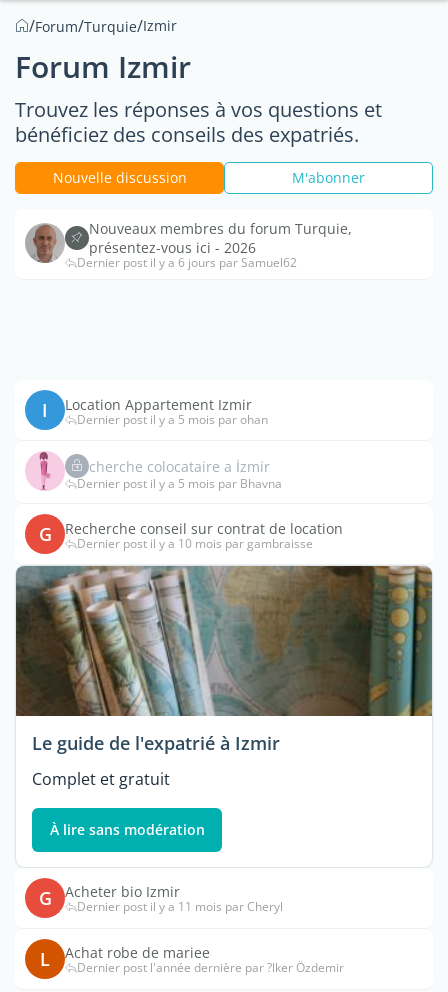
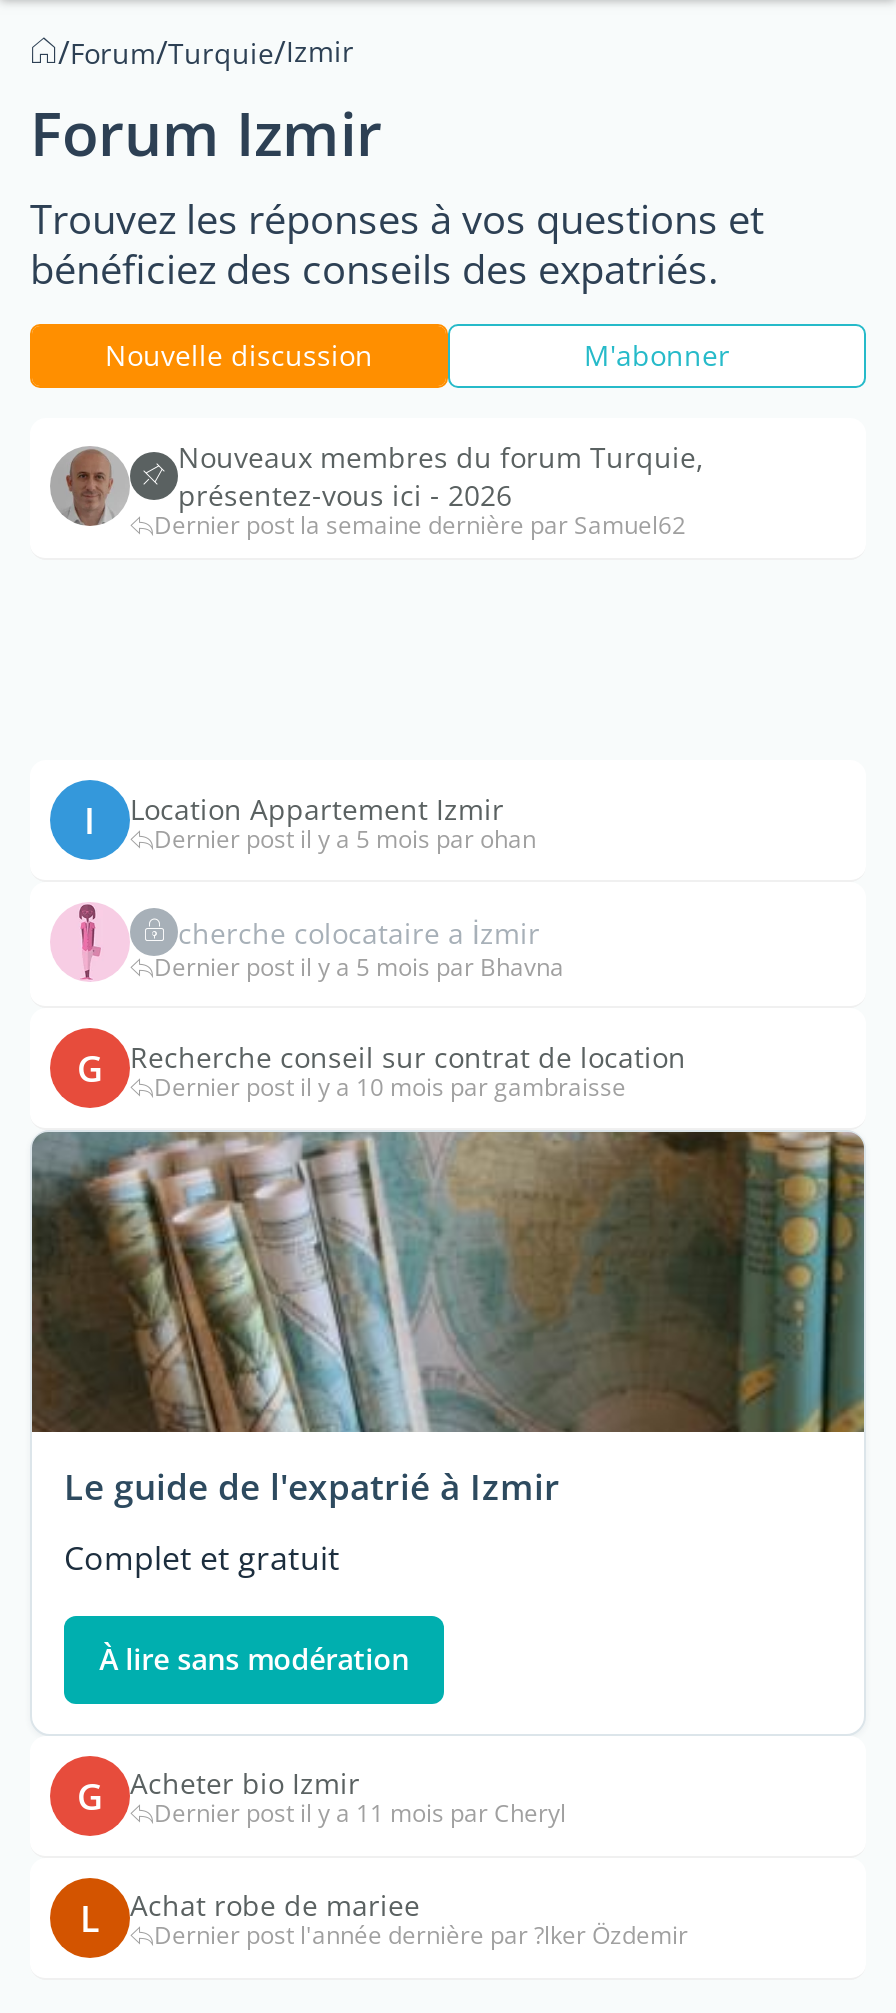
- Dernier post il y a 6 jours par Samuel62
+ Dernier post la semaine dernière par Samuel62
